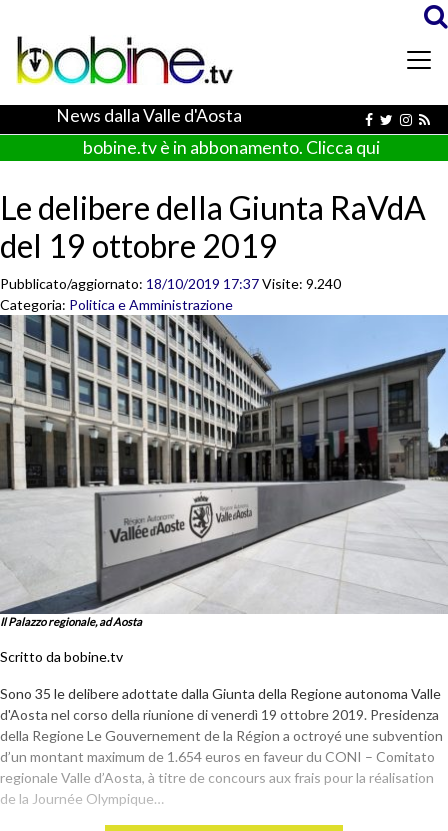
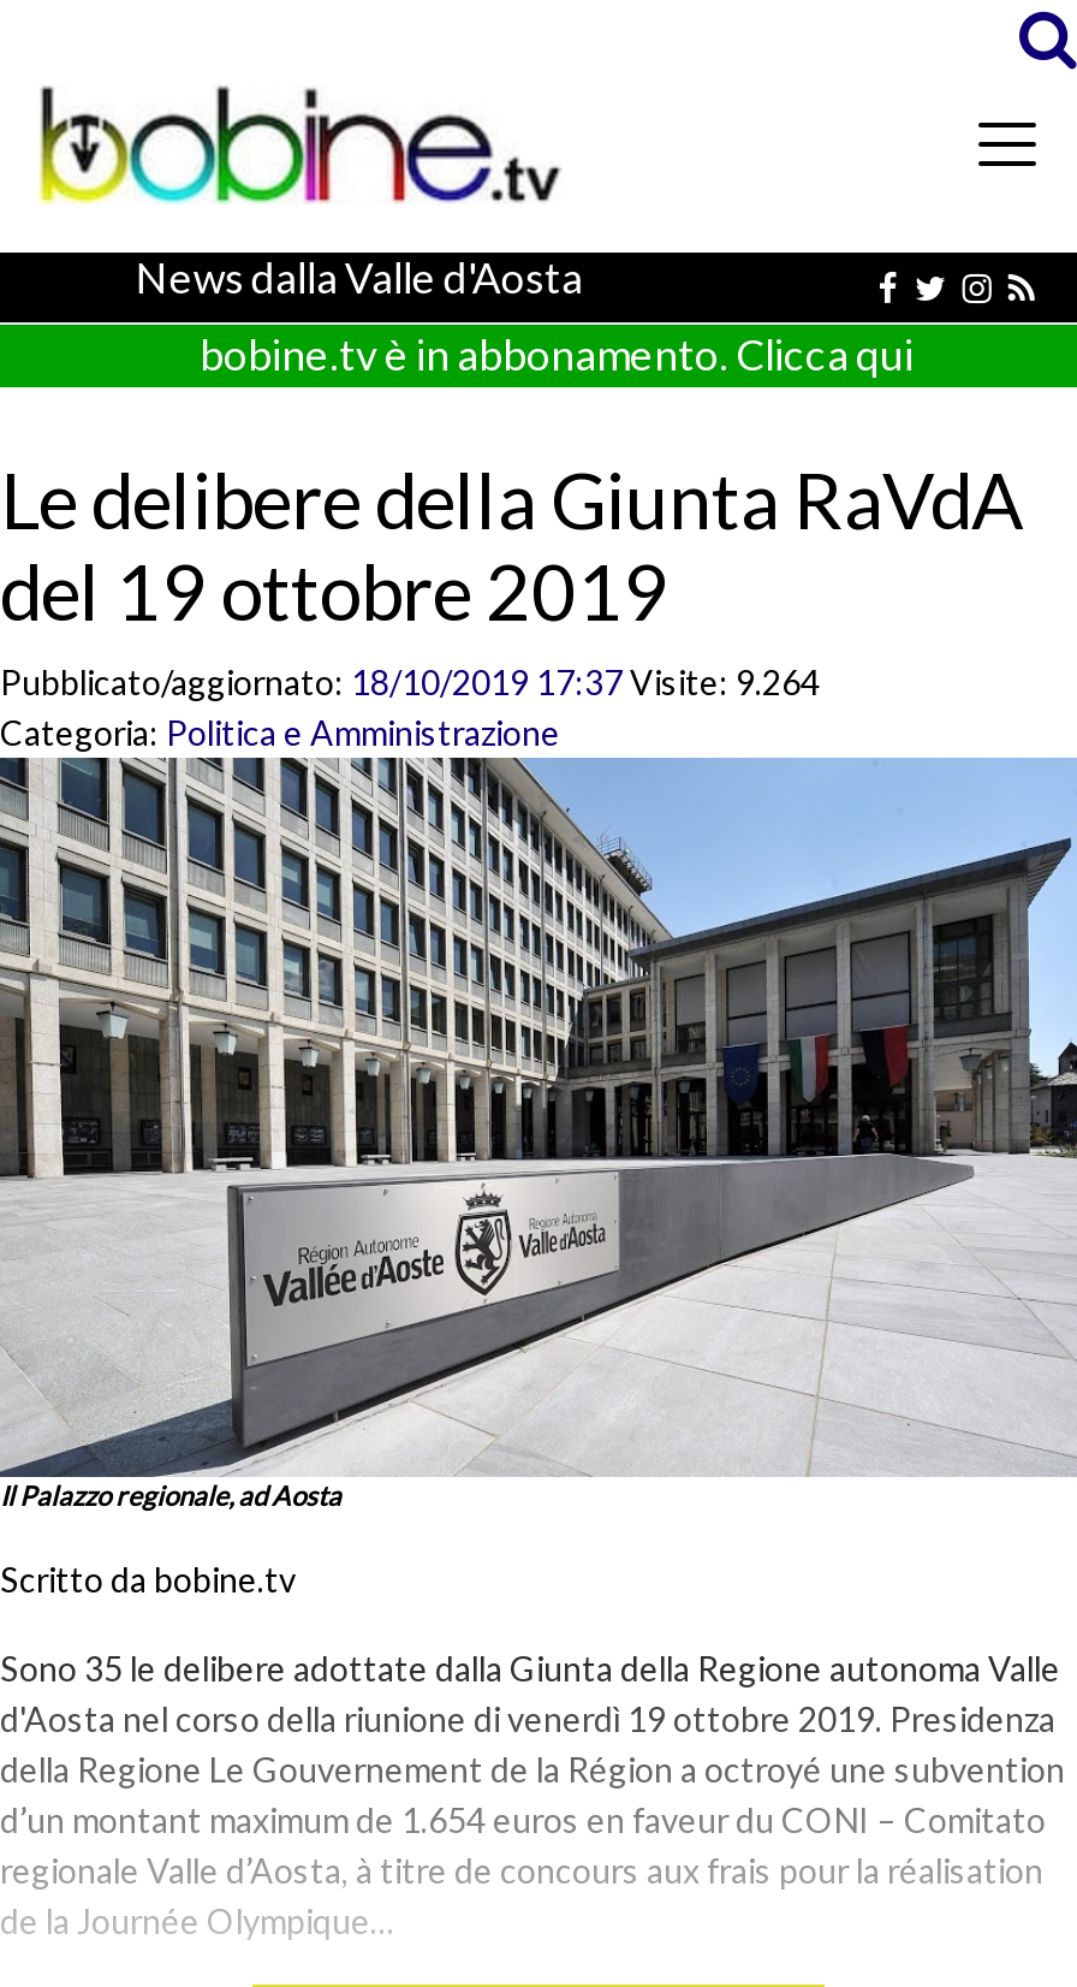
- Pubblicato/aggiornato: 18/10/2019 17:37 Visite: 9.240
+ Pubblicato/aggiornato: 18/10/2019 17:37 Visite: 9.264
